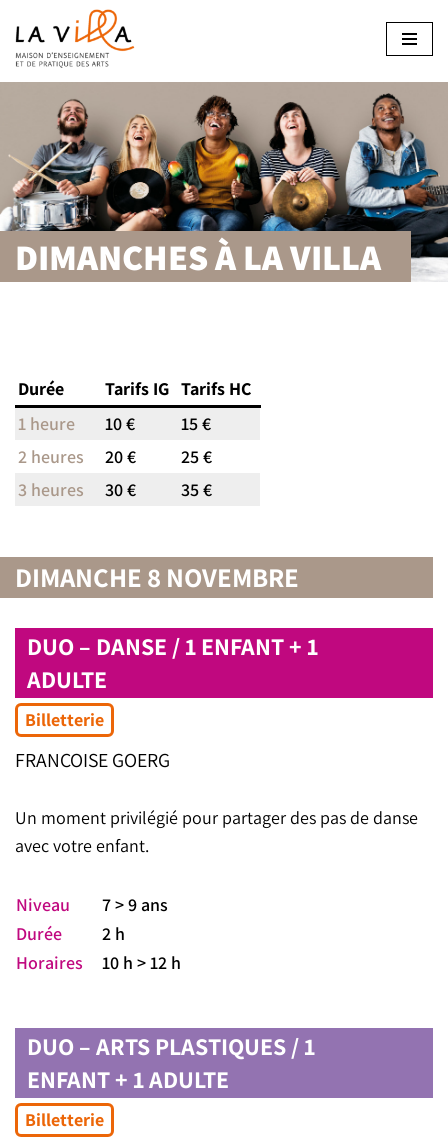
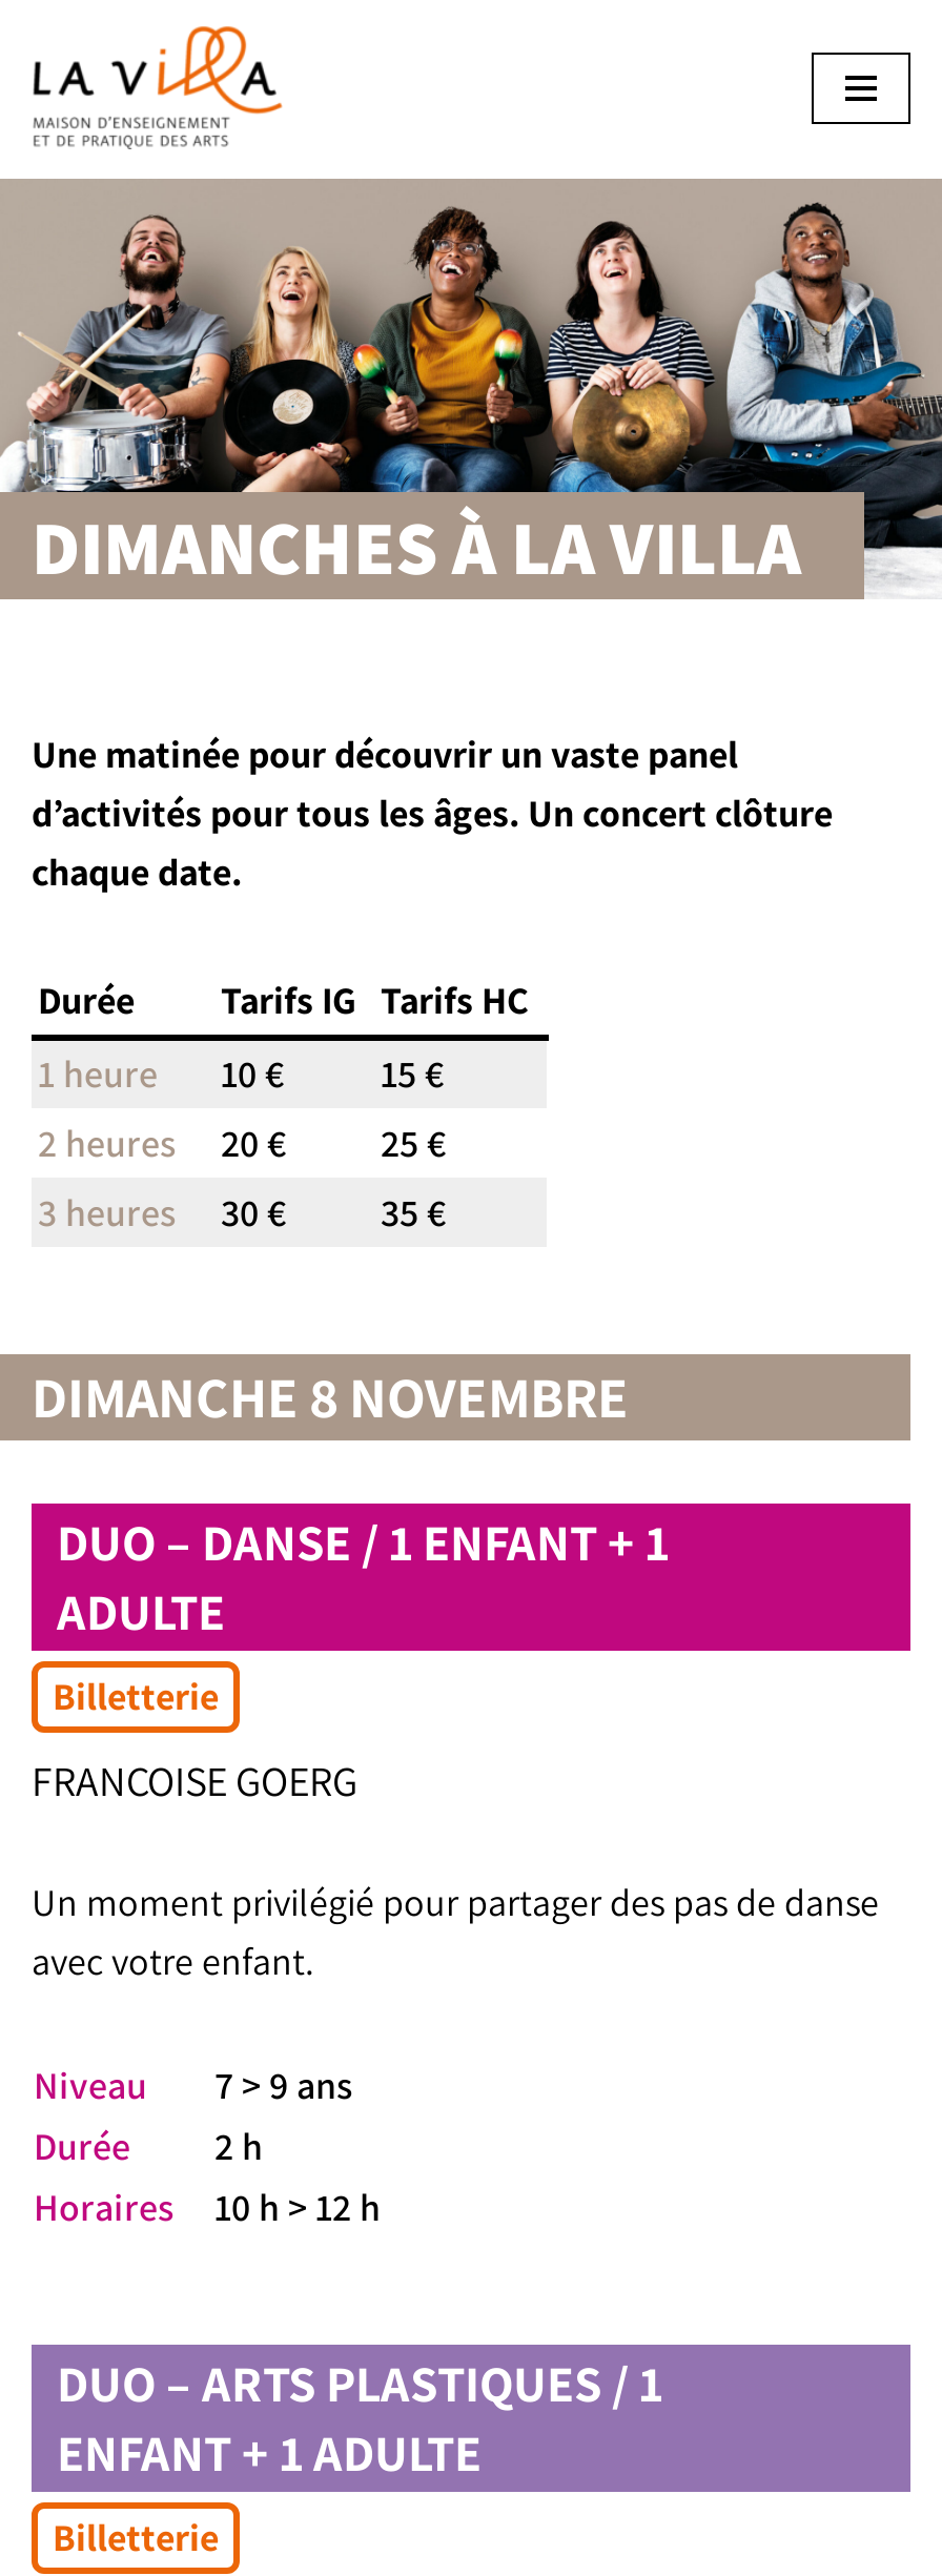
+ Une matinée pour découvrir un vaste panel
+ d’activités pour tous les âges. Un concert clôture
+ chaque date.
